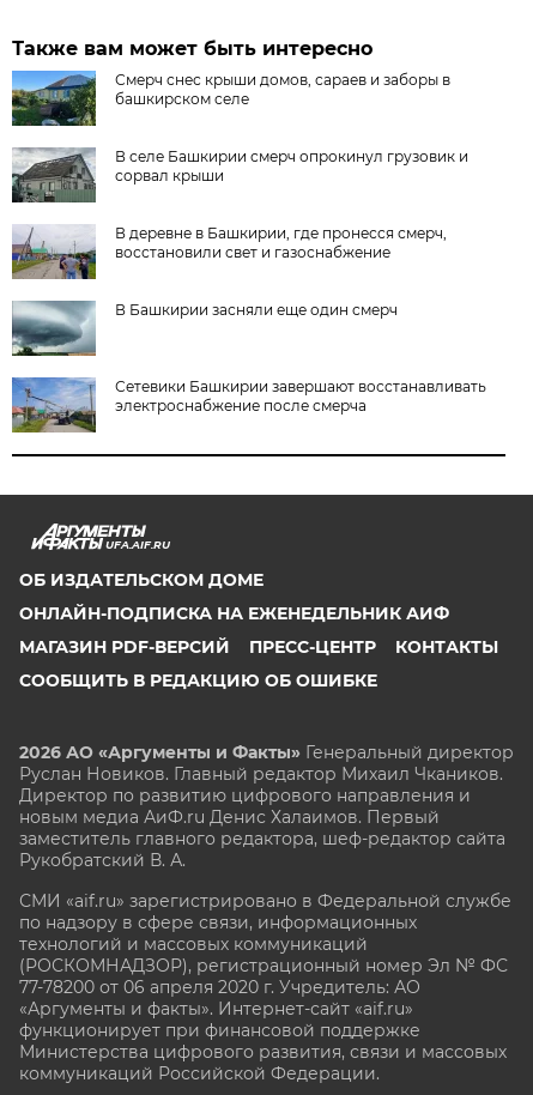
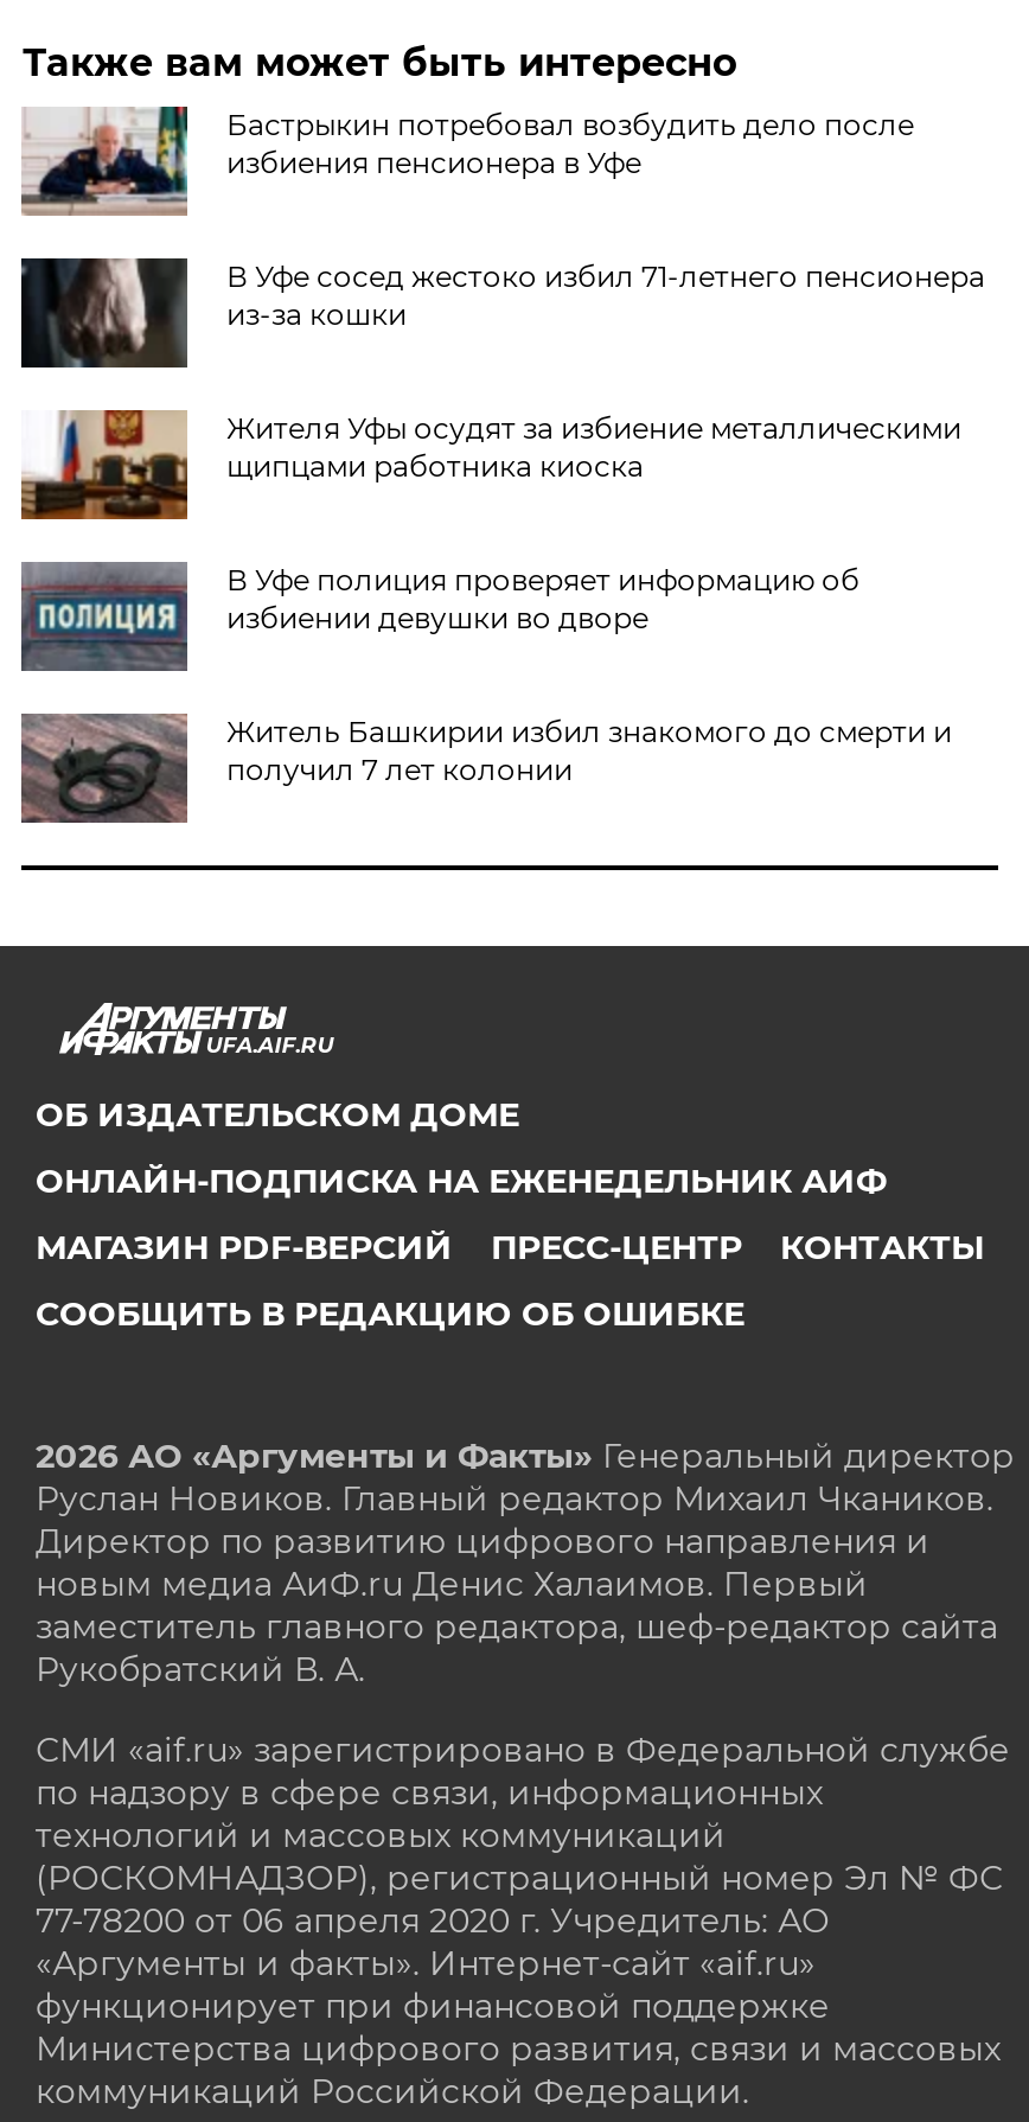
- [image]
- Смерч снес крыши домов, сараев и заборы в
- башкирском селе
+ [image]
+ Бастрыкин потребовал возбудить дело после
+ избиения пенсионера в Уфе

- [image]
- В селе Башкирии смерч опрокинул грузовик и
- сорвал крыши
+ [image]
+ В Уфе сосед жестоко избил 71-летнего пенсионера
+ из-за кошки

- [image]
- В деревне в Башкирии, где пронесся смерч,
- восстановили свет и газоснабжение
+ [image]
+ Жителя Уфы осудят за избиение металлическими
+ щипцами работника киоска

- [image]
- В Башкирии засняли еще один смерч
+ [image]
+ В Уфе полиция проверяет информацию об
+ избиении девушки во дворе

- [image]
- Сетевики Башкирии завершают восстанавливать
- электроснабжение после смерча
+ [image]
+ Житель Башкирии избил знакомого до смерти и
+ получил 7 лет колонии
